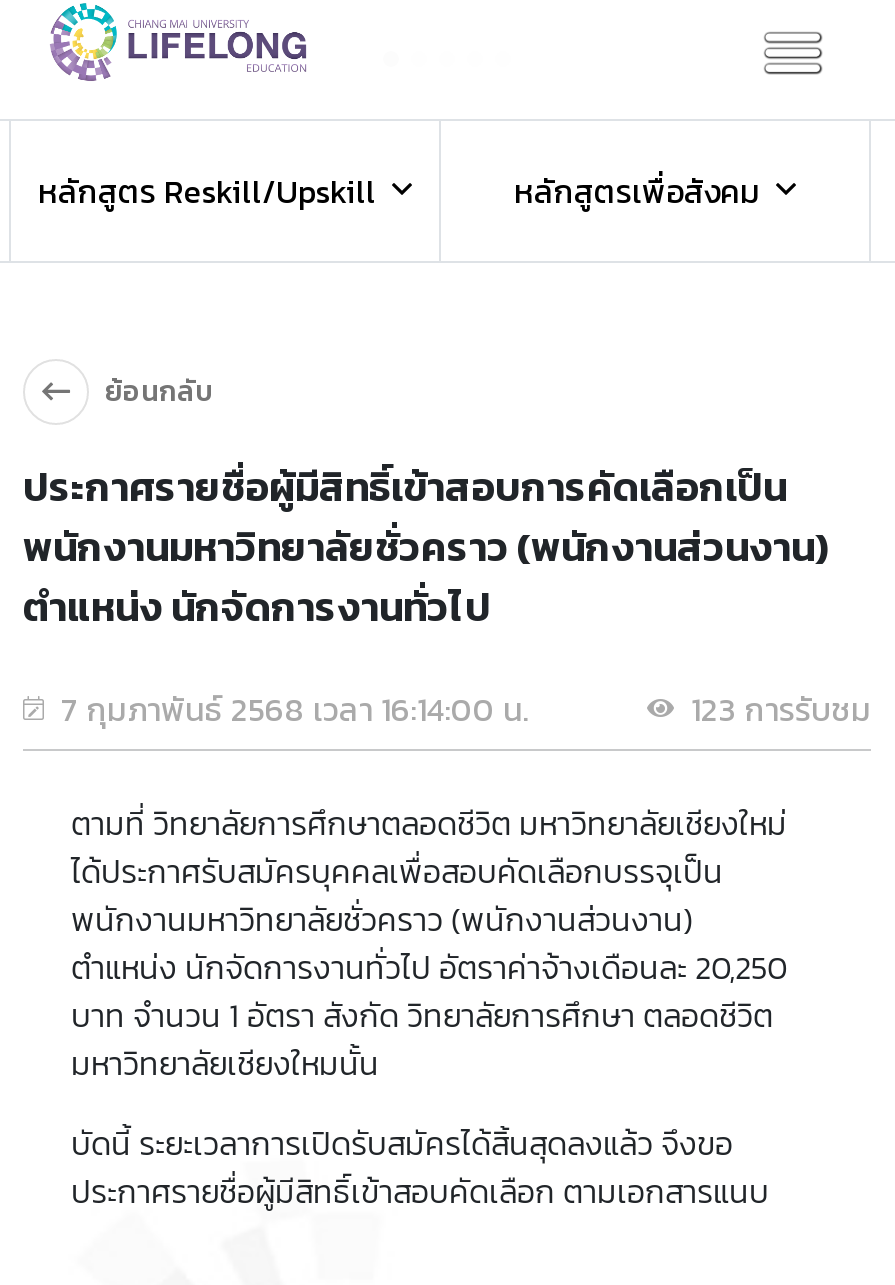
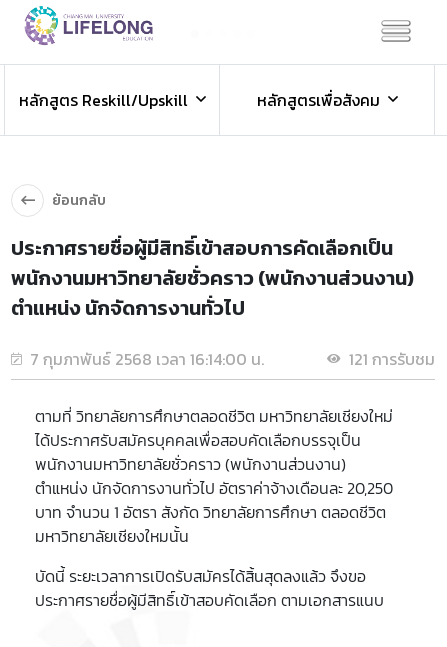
- 123 การรับชม
+ 121 การรับชม
